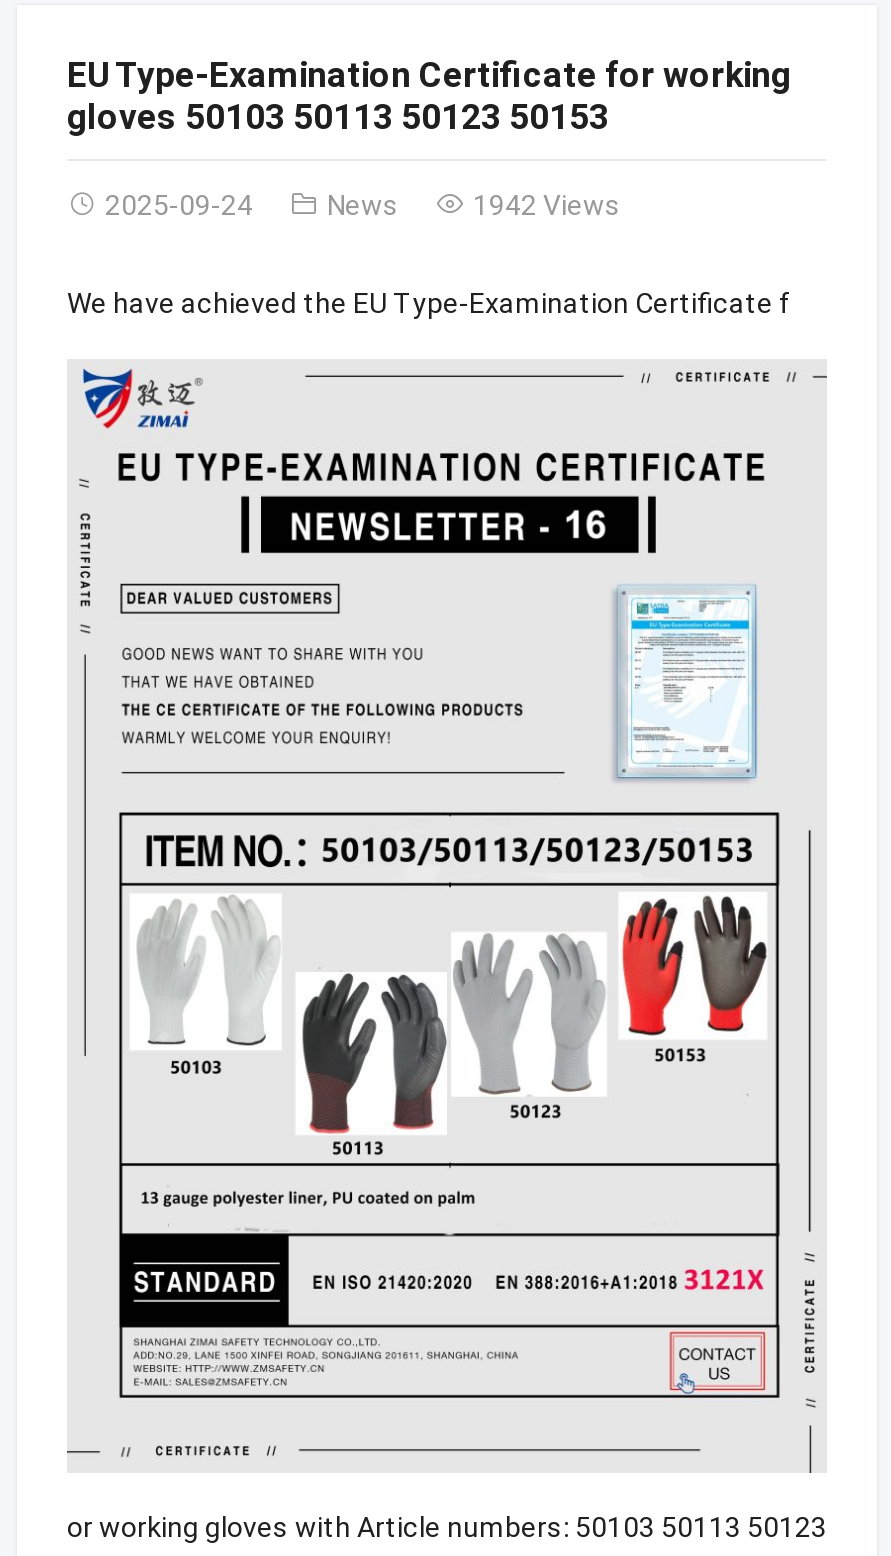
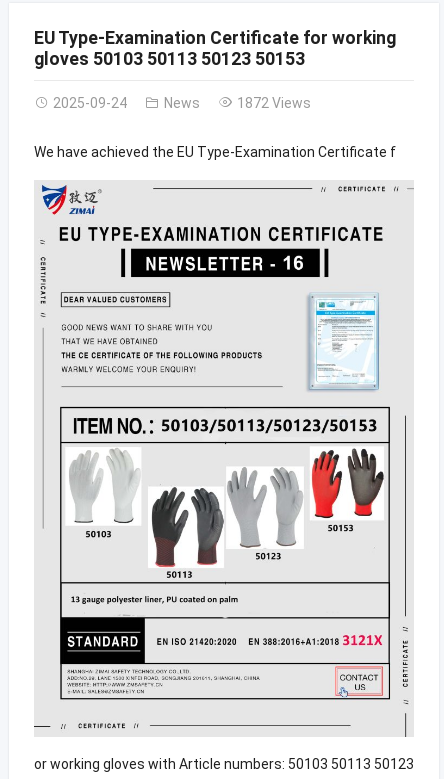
- 1942 Views
+ 1872 Views
